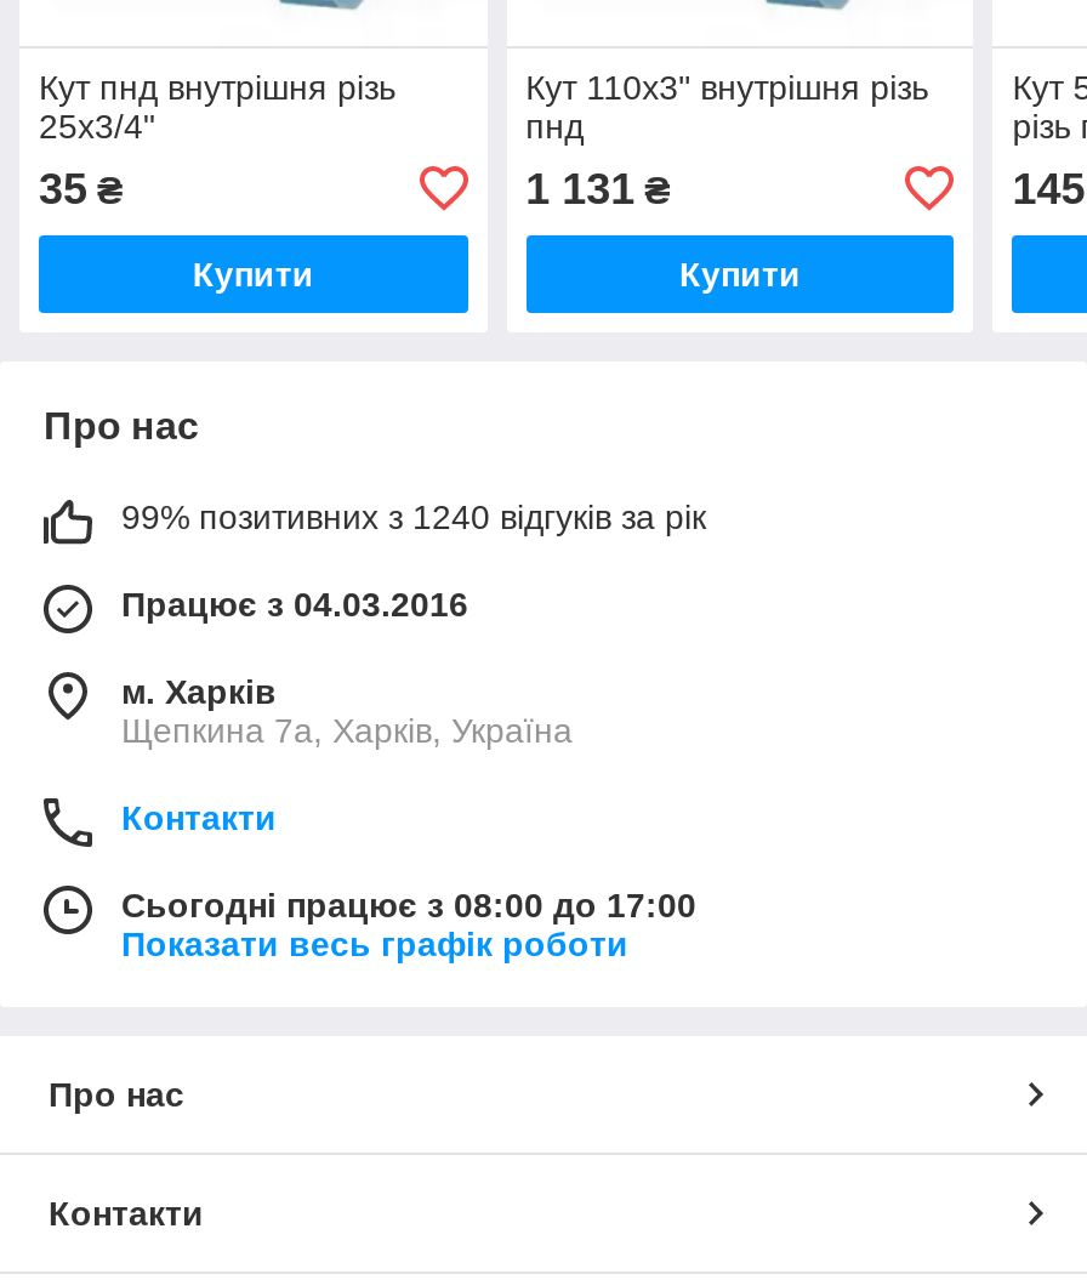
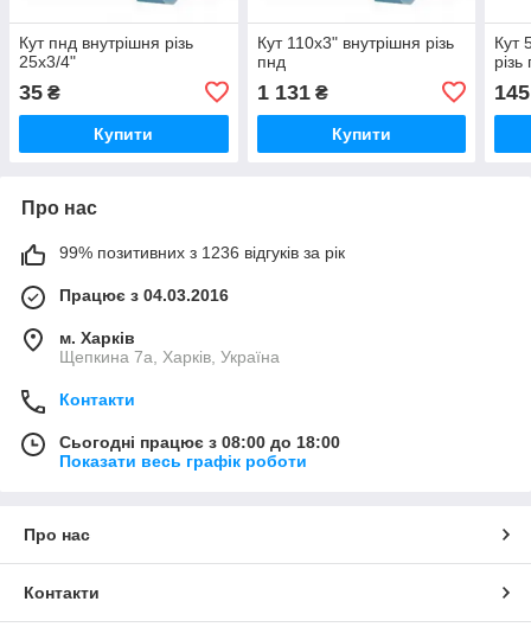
- 99% позитивних з 1240 відгуків за рік
+ 99% позитивних з 1236 відгуків за рік

- Сьогодні працює з 08:00 до 17:00
+ Сьогодні працює з 08:00 до 18:00
